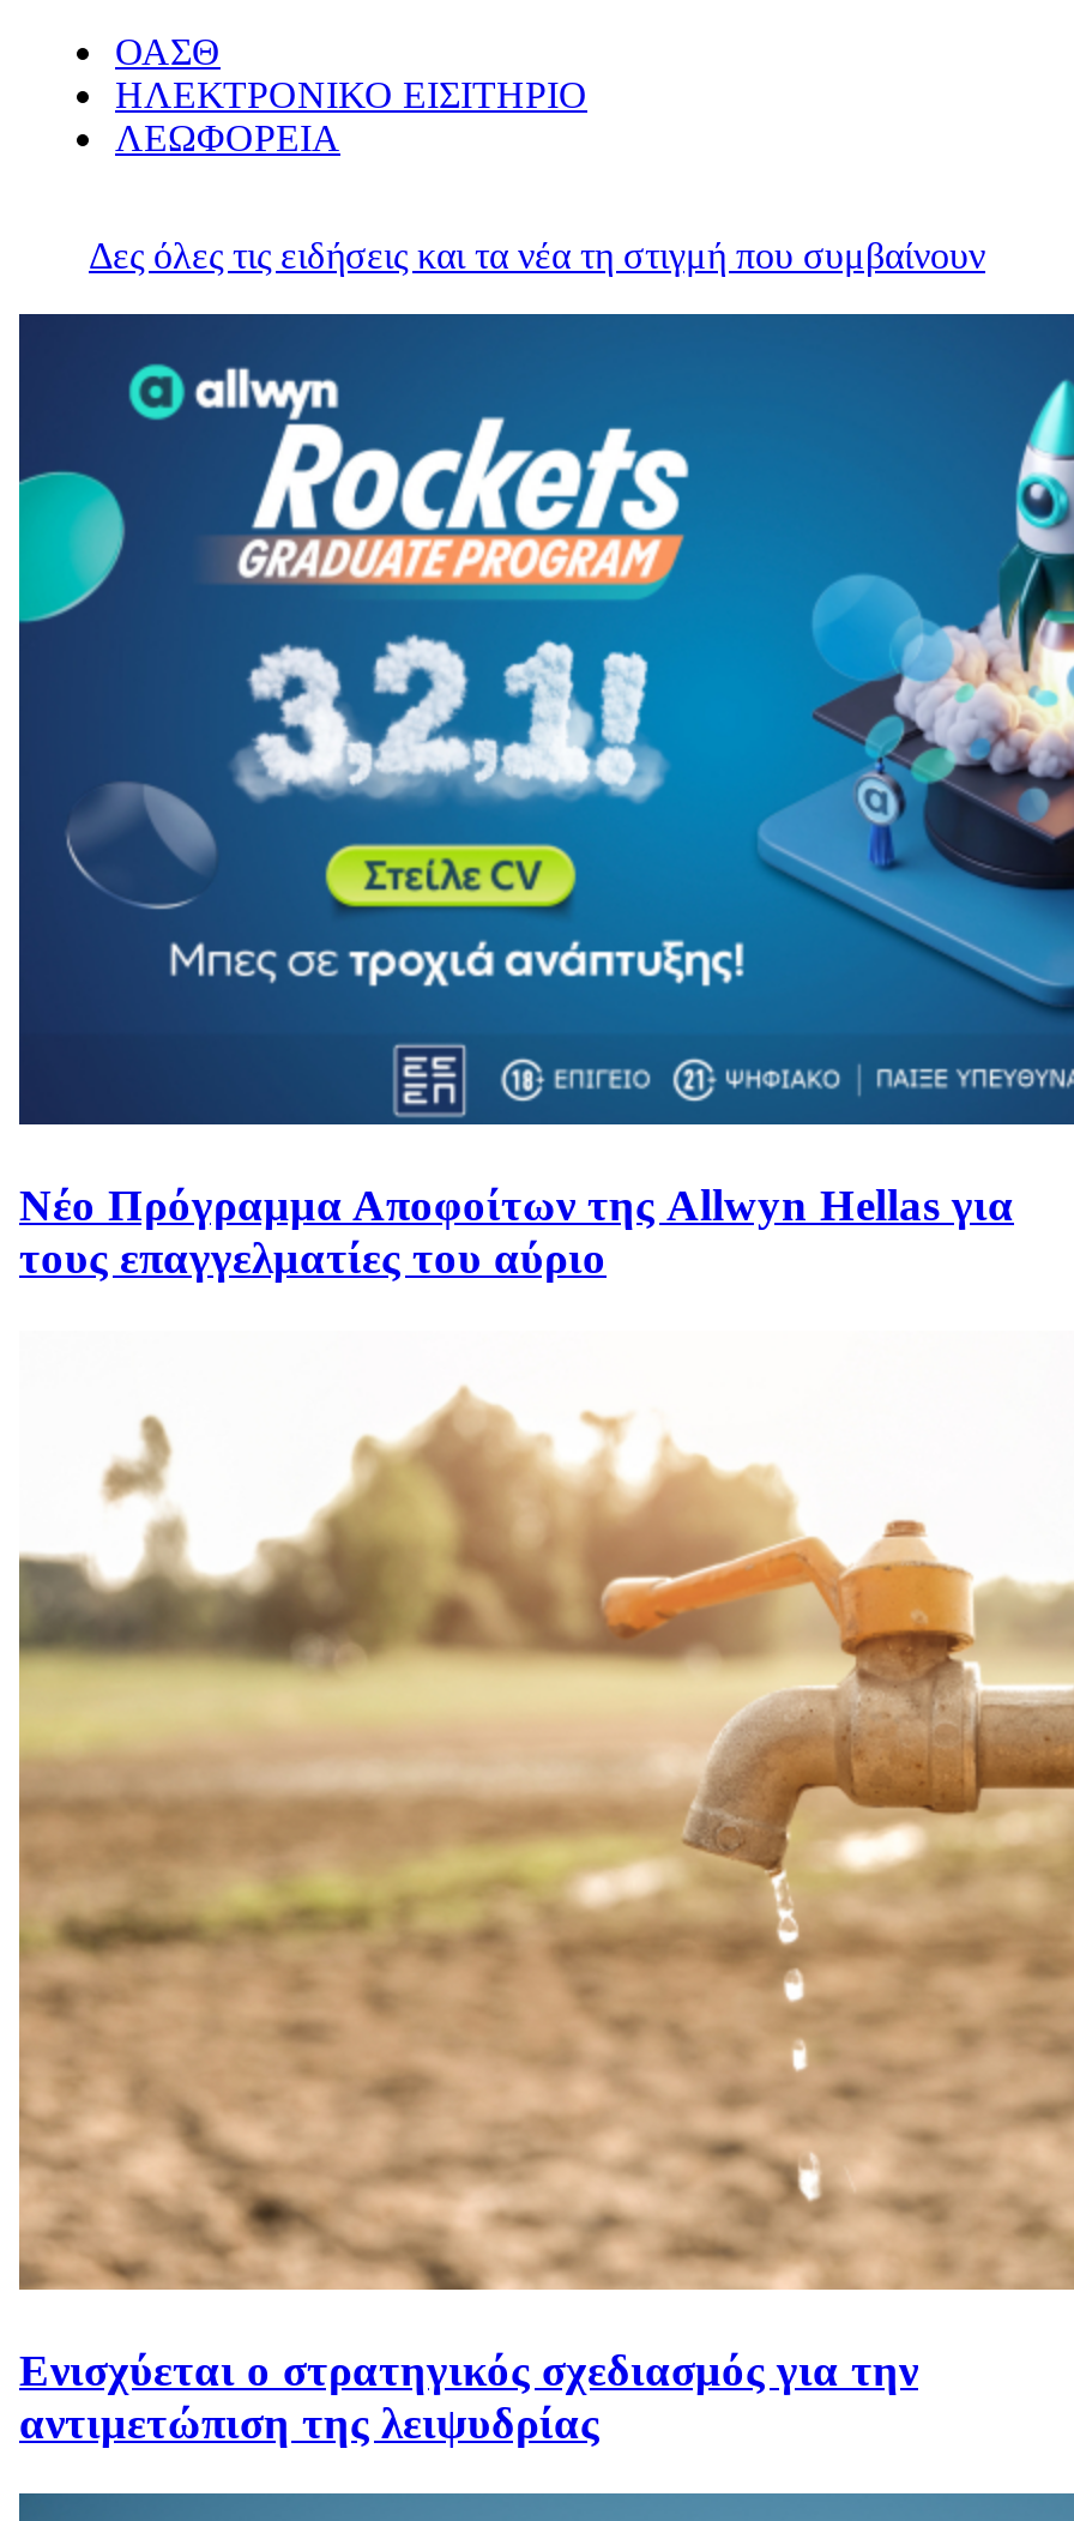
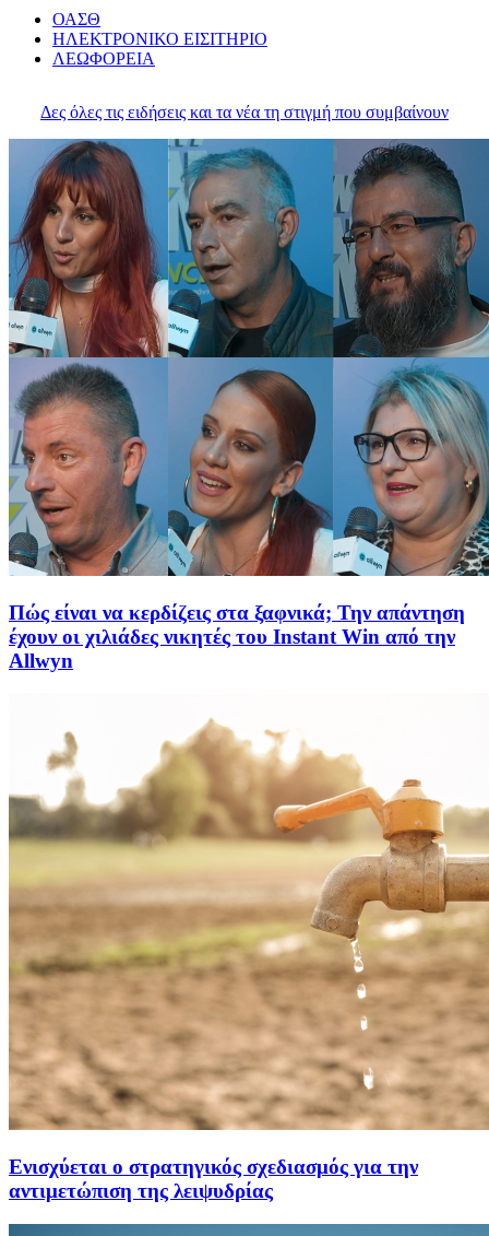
- [image]
- Νέο Πρόγραμμα Αποφοίτων της Allwyn Hellas για
- τους επαγγελματίες του αύριο
+ [image]
+ Πώς είναι να κερδίζεις στα ξαφνικά; Την απάντηση
+ έχουν οι χιλιάδες νικητές του Instant Win από την
+ Allwyn
